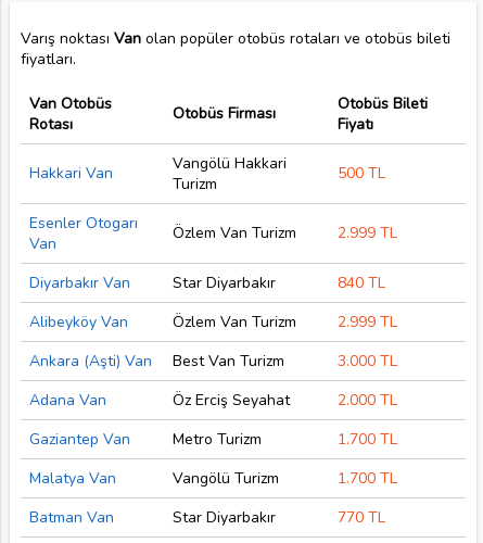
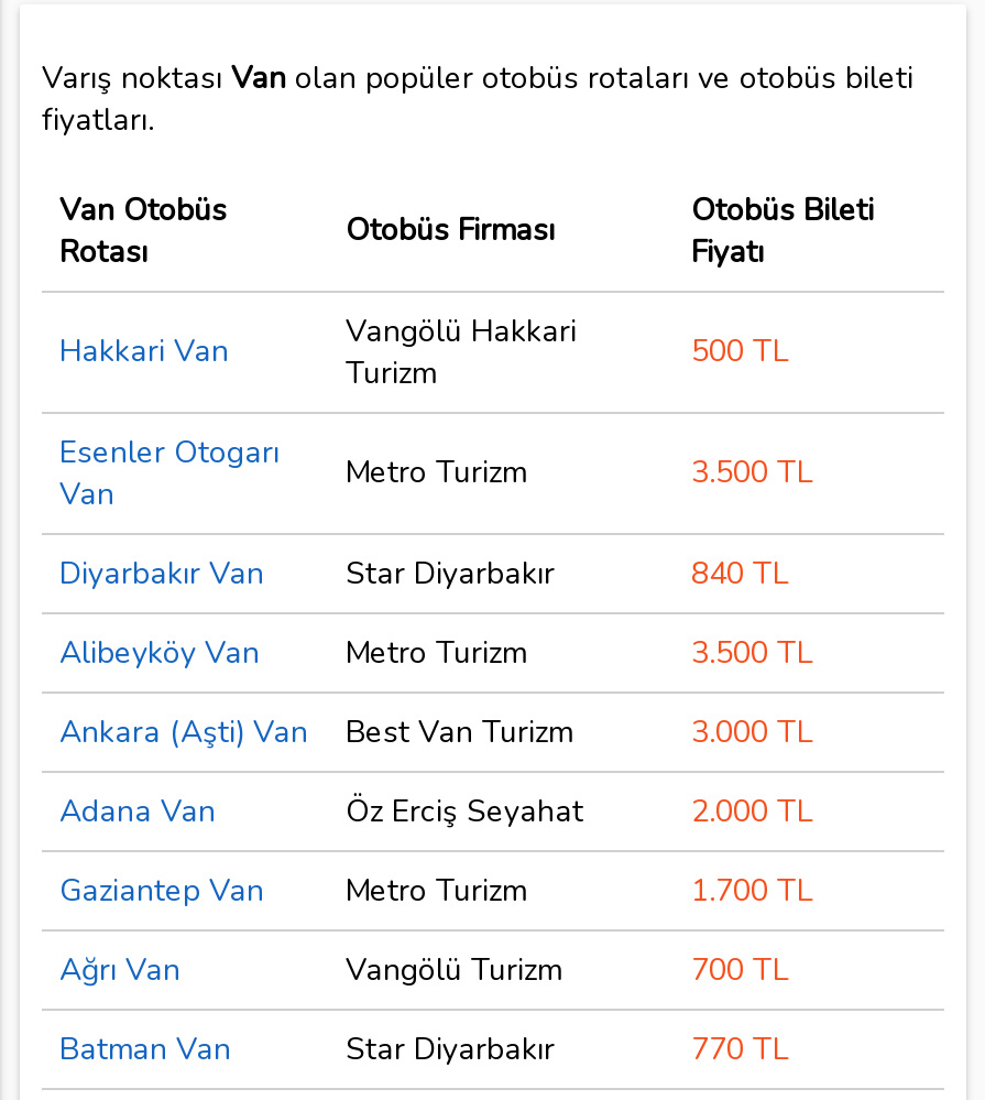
- Özlem Van Turizm
- 2.999 TL
+ Metro Turizm
+ 3.500 TL

- Özlem Van Turizm
- 2.999 TL
+ Metro Turizm
+ 3.500 TL

- Malatya Van
+ Ağrı Van

- 1.700 TL
+ 700 TL
